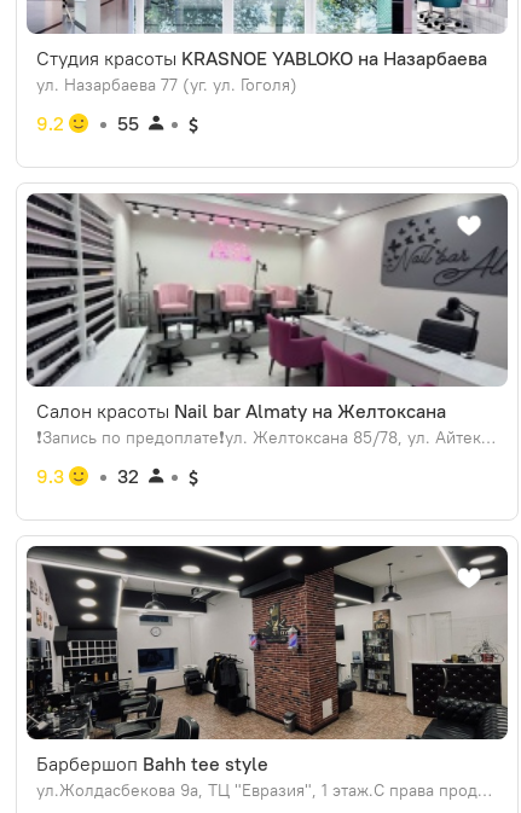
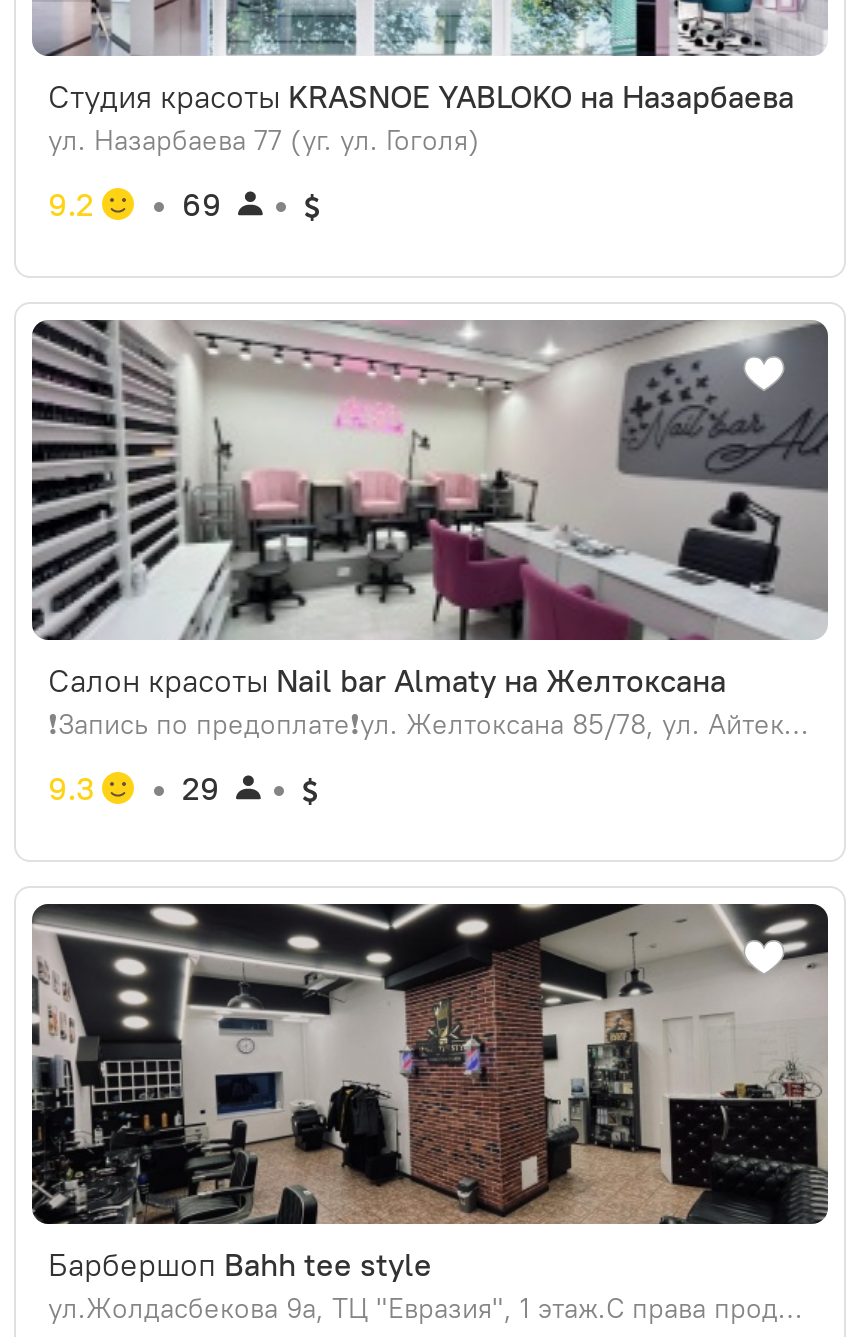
- 55
+ 69

- 32
+ 29
